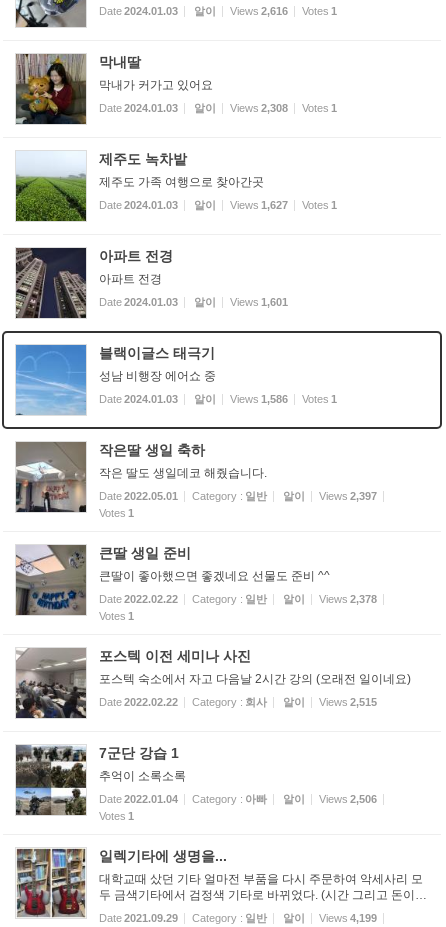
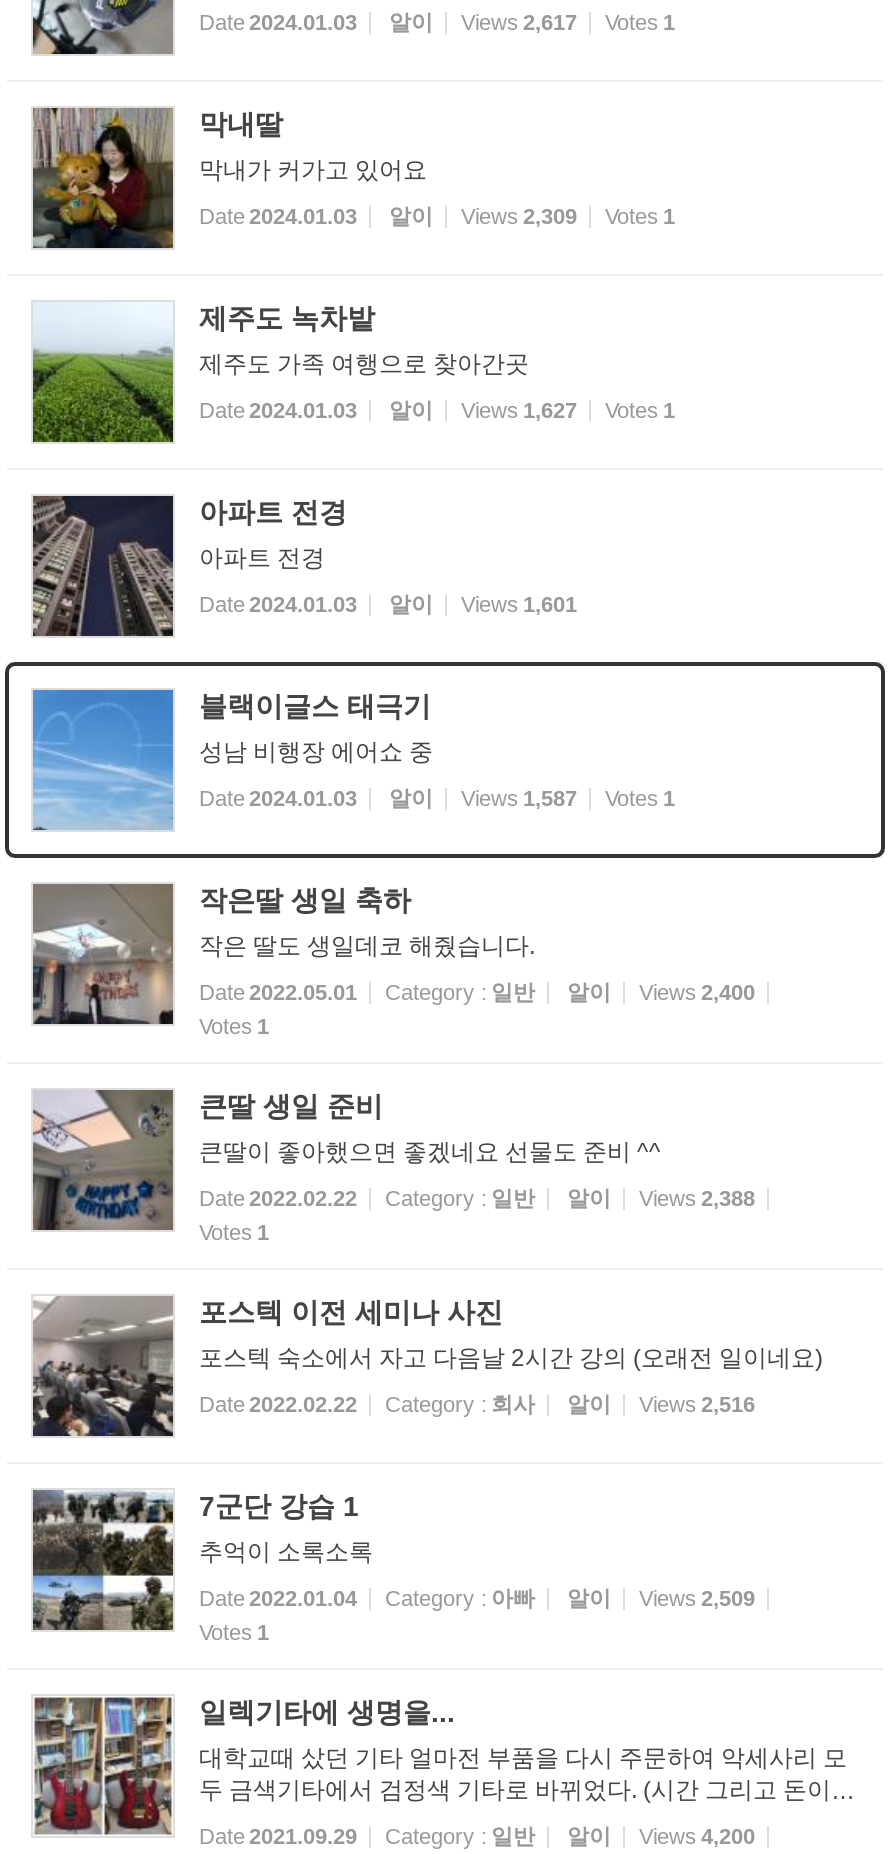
- Date 2024.01.03 알이 Views 2,616 Votes 1
+ Date 2024.01.03 알이 Views 2,617 Votes 1

- Date 2024.01.03 알이 Views 2,308 Votes 1
+ Date 2024.01.03 알이 Views 2,309 Votes 1

- Date 2024.01.03 알이 Views 1,586 Votes 1
+ Date 2024.01.03 알이 Views 1,587 Votes 1

- Date 2022.05.01 Category : 일반 알이 Views 2,397
+ Date 2022.05.01 Category : 일반 알이 Views 2,400

- Date 2022.02.22 Category : 일반 알이 Views 2,378
+ Date 2022.02.22 Category : 일반 알이 Views 2,388

- Date 2022.02.22 Category : 회사 알이 Views 2,515
+ Date 2022.02.22 Category : 회사 알이 Views 2,516

- Date 2022.01.04 Category : 아빠 알이 Views 2,506
+ Date 2022.01.04 Category : 아빠 알이 Views 2,509

- Views 4,199
+ Views 4,200
